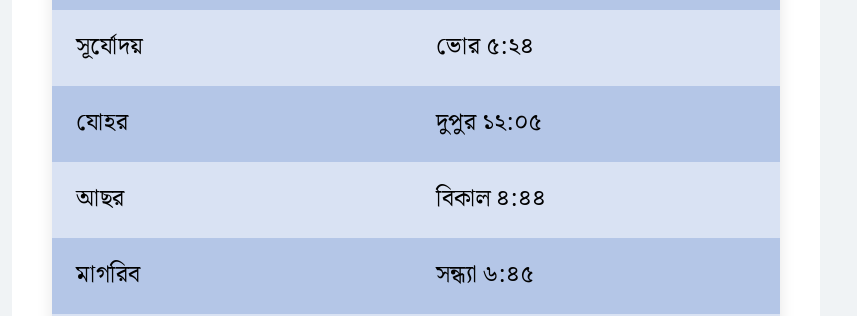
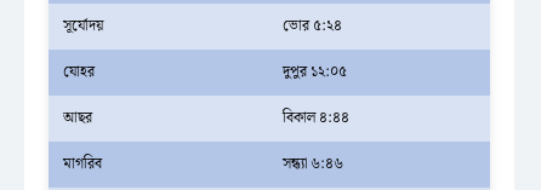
- সন্ধ্যা ৬:৪৫
+ সন্ধ্যা ৬:৪৬
